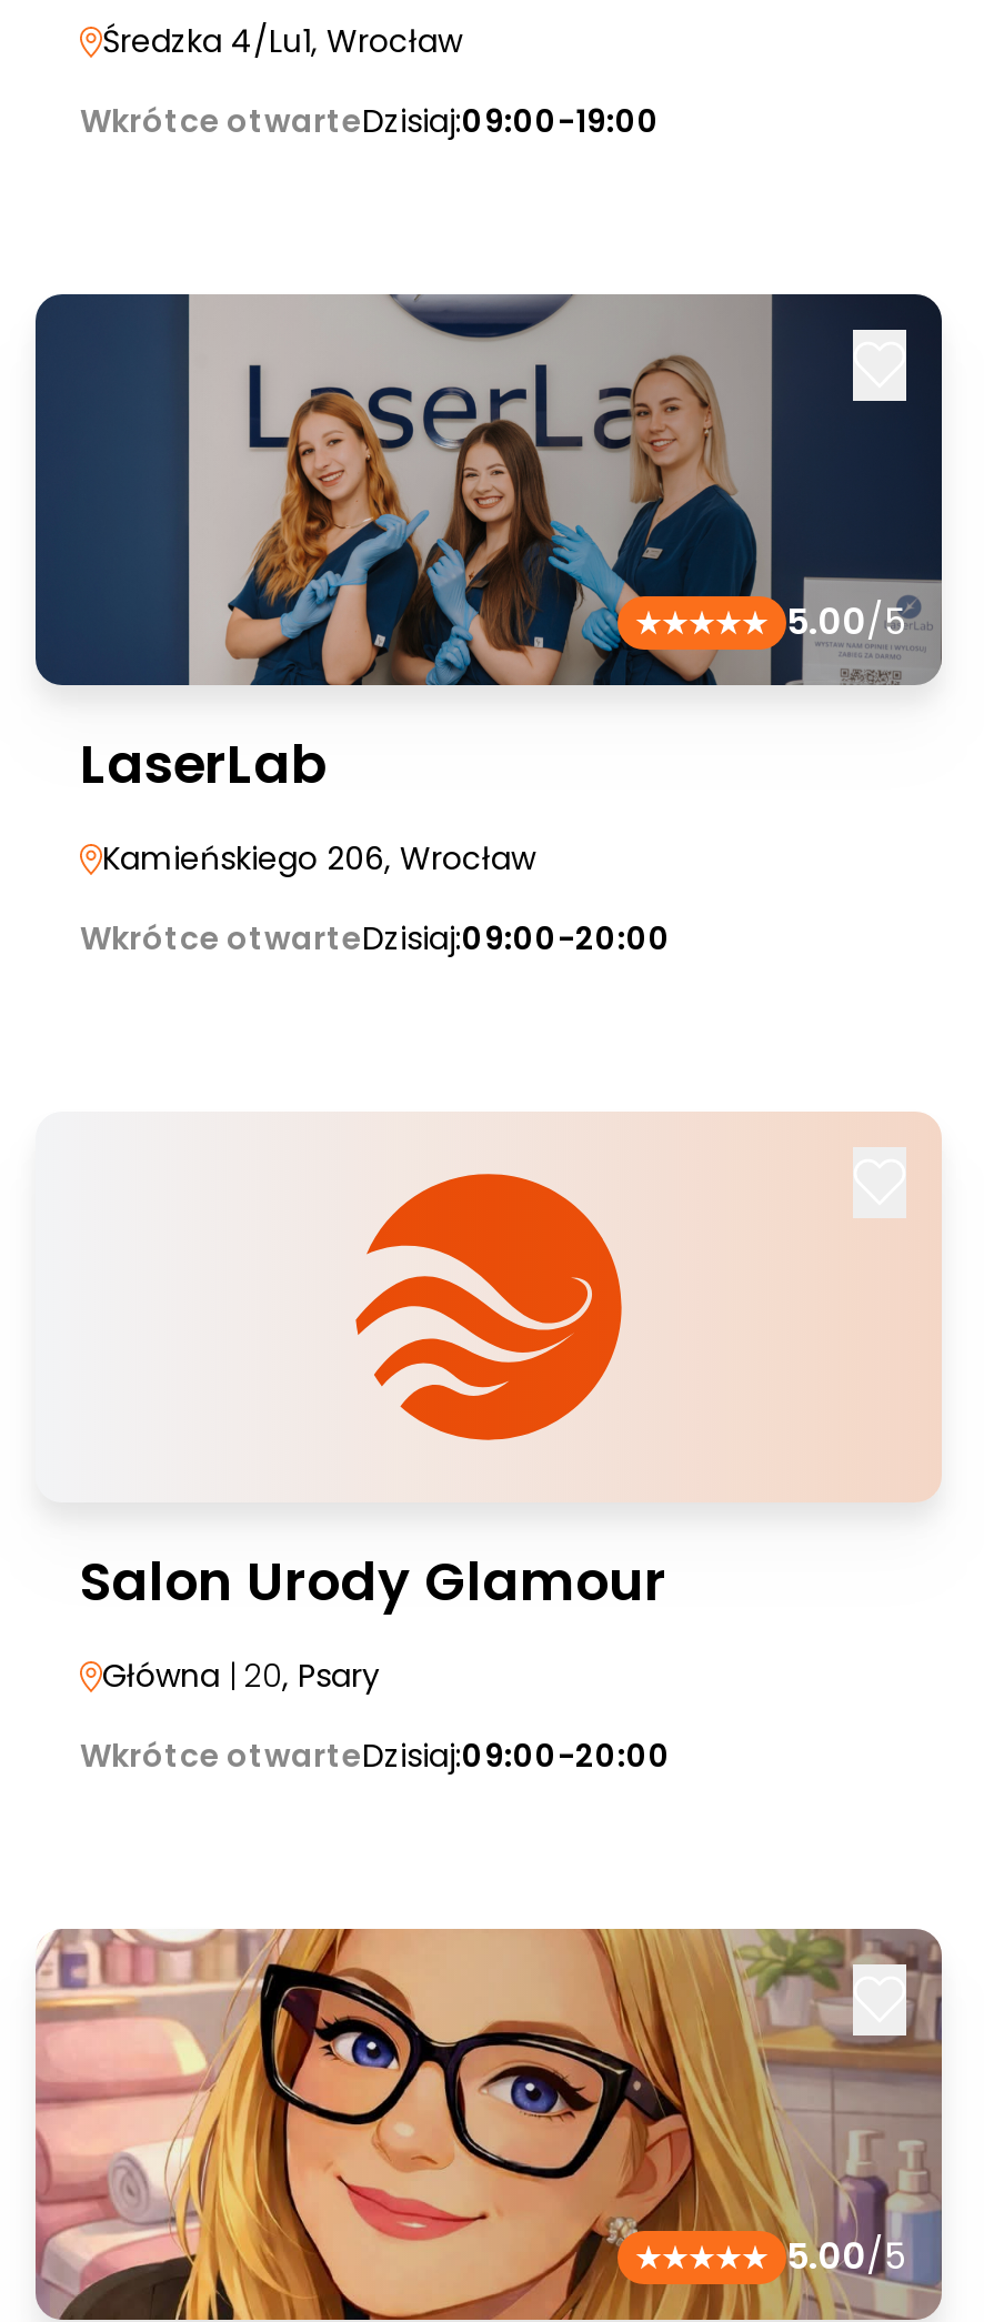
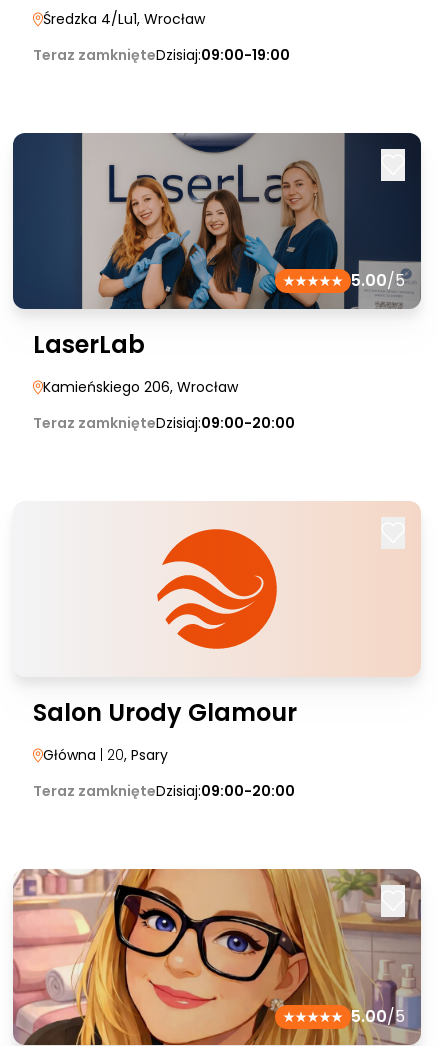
- Wkrótce otwarteDzisiaj:09:00-19:00
+ Teraz zamknięteDzisiaj:09:00-19:00

- Wkrótce otwarteDzisiaj:09:00-20:00
+ Teraz zamknięteDzisiaj:09:00-20:00

- Wkrótce otwarteDzisiaj:09:00-20:00
+ Teraz zamknięteDzisiaj:09:00-20:00
